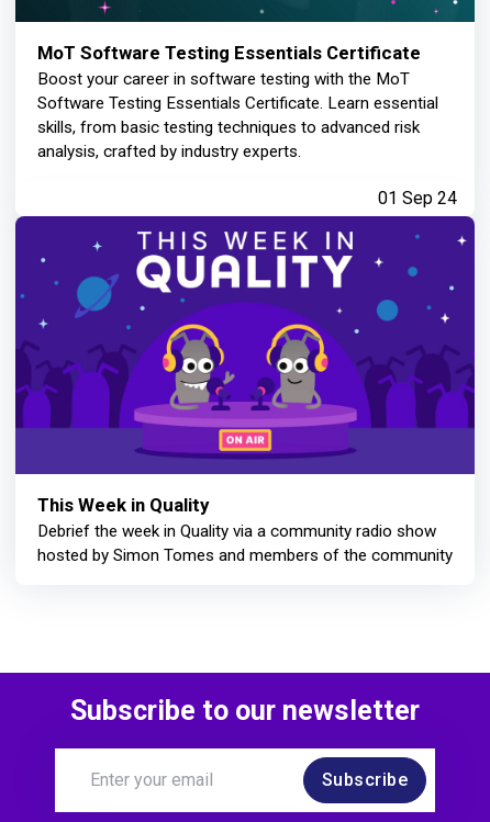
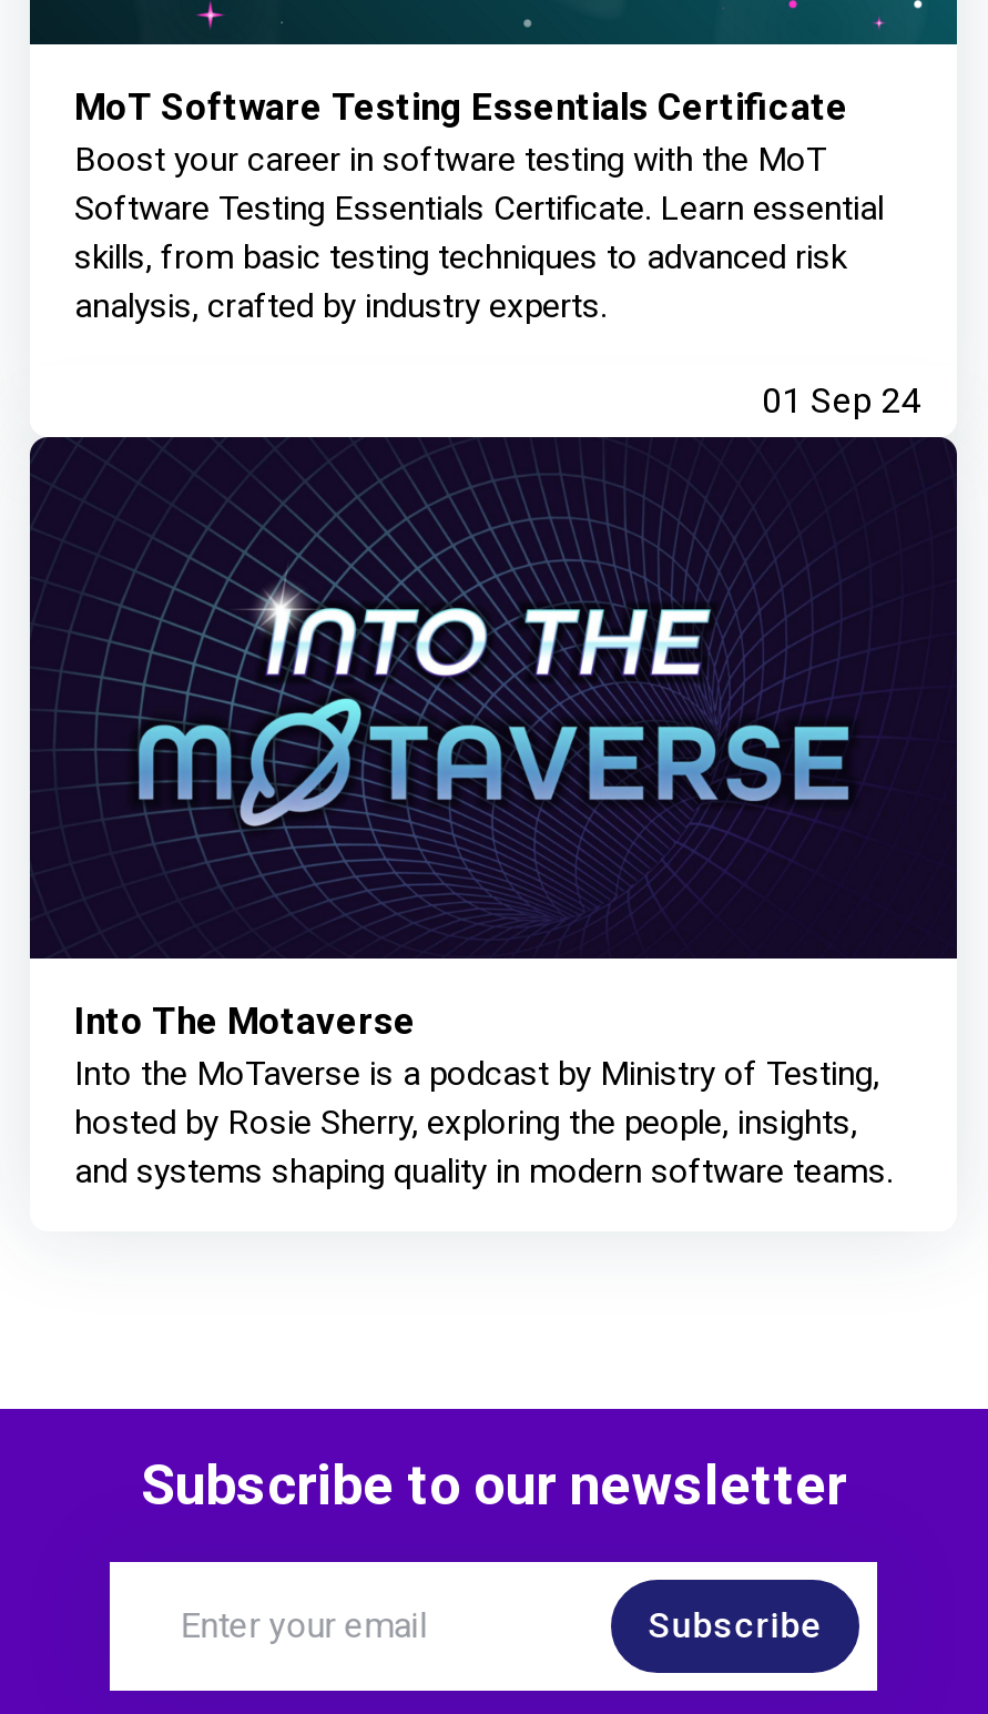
- [image]
- This Week in Quality
- Debrief the week in Quality via a community radio show
- hosted by Simon Tomes and members of the community
+ [image]
+ Into The Motaverse
+ Into the MoTaverse is a podcast by Ministry of Testing,
+ hosted by Rosie Sherry, exploring the people, insights,
+ and systems shaping quality in modern software teams.
